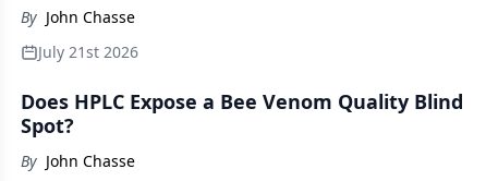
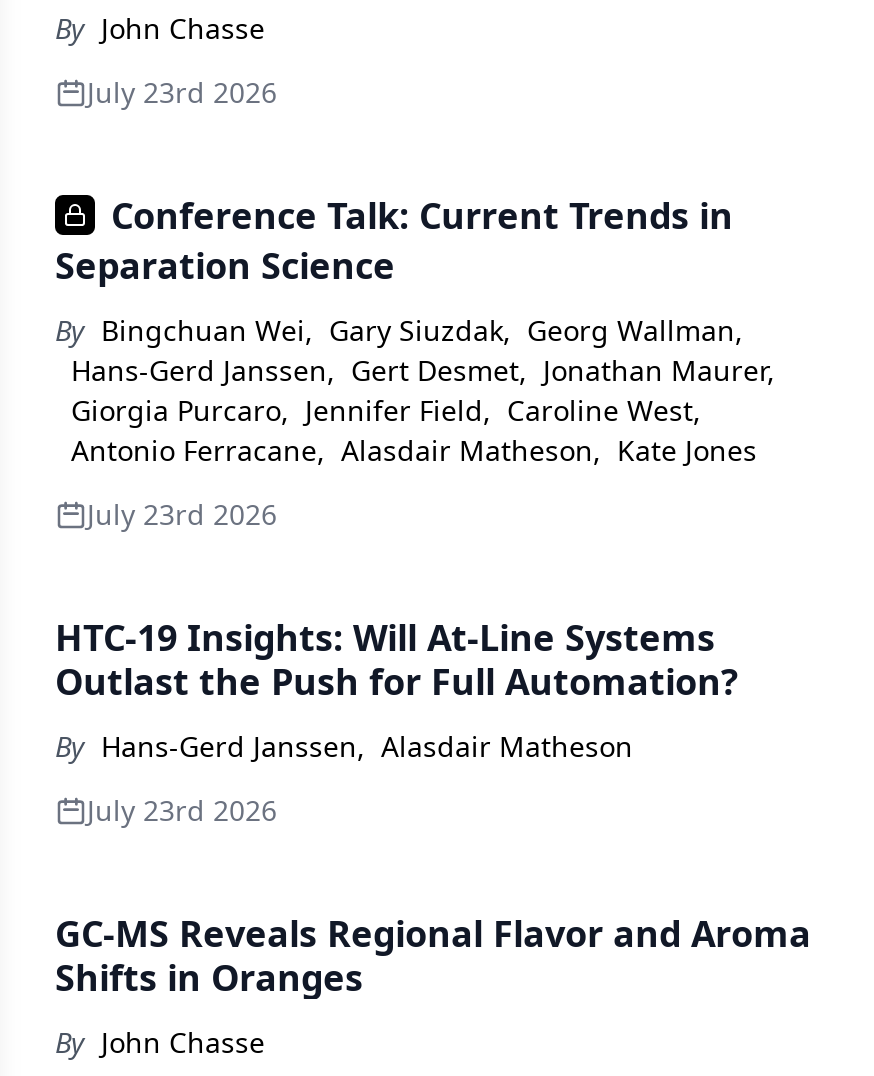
- July 21st 2026
- Does HPLC Expose a Bee Venom Quality Blind
- Spot?
+ July 23rd 2026
+ Conference Talk: Current Trends in
+ Separation Science
+ By Bingchuan Wei, Gary Siuzdak, Georg Wallman,
+ Hans-Gerd Janssen, Gert Desmet, Jonathan Maurer,
+ Giorgia Purcaro, Jennifer Field, Caroline West,
+ Antonio Ferracane, Alasdair Matheson, Kate Jones
+ July 23rd 2026
+ HTC-19 Insights: Will At-Line Systems
+ Outlast the Push for Full Automation?
+ By Hans-Gerd Janssen, Alasdair Matheson
+ July 23rd 2026
+ GC-MS Reveals Regional Flavor and Aroma
+ Shifts in Oranges
